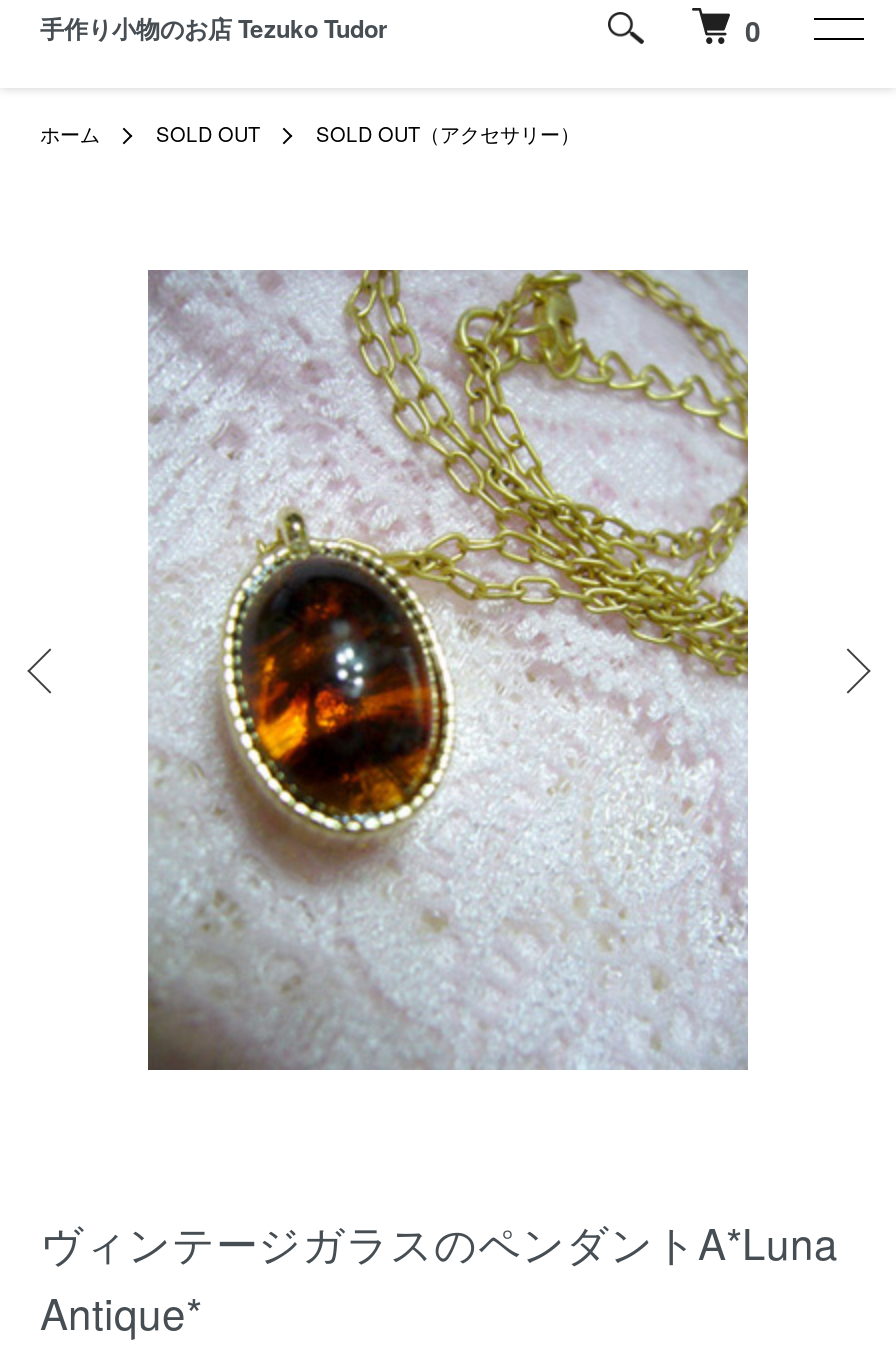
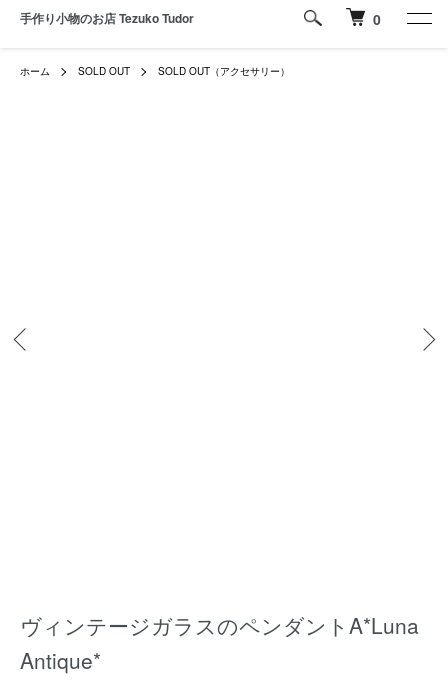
- [image]
